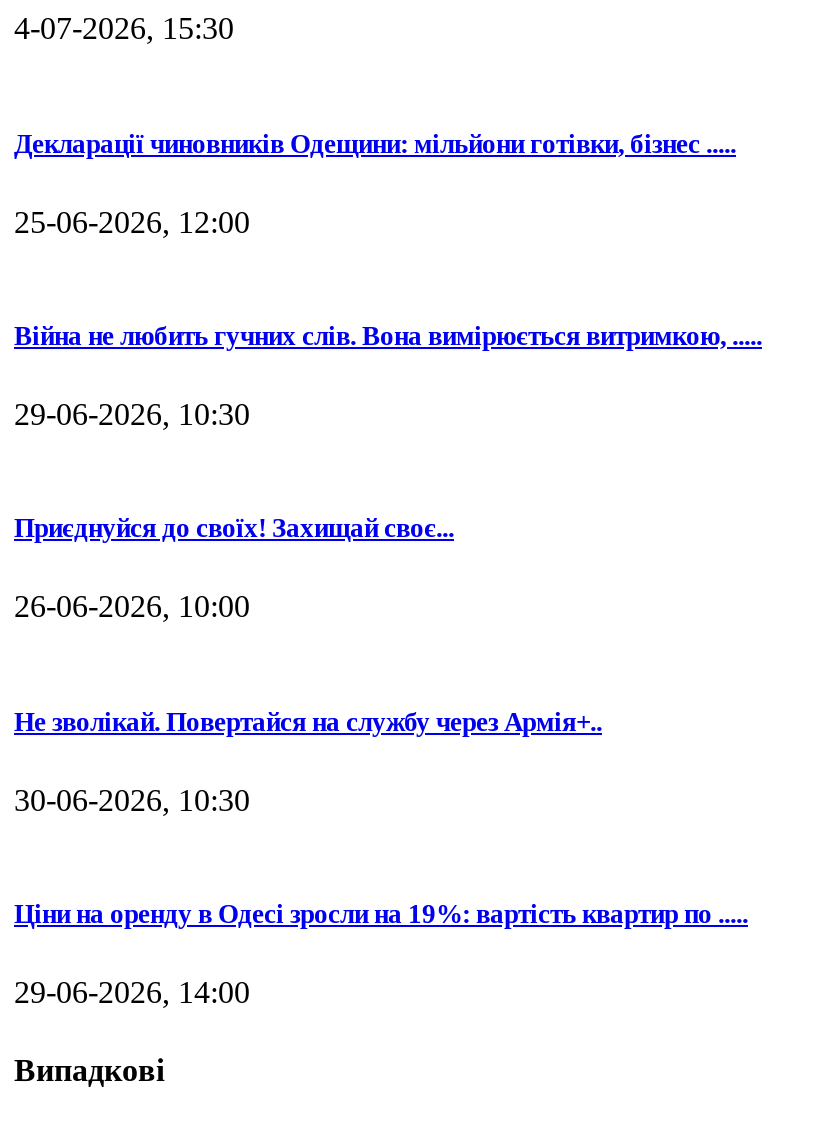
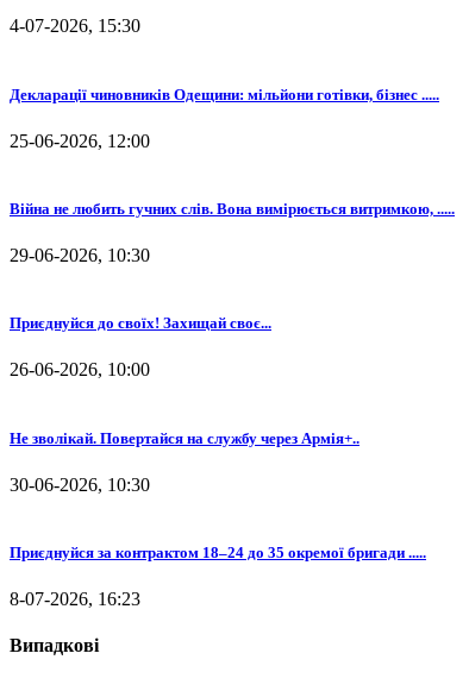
- Ціни на оренду в Одесі зросли на 19%: вартість квартир по .....
+ Приєднуйся за контрактом 18–24 до 35 окремої бригади .....

- 29-06-2026, 14:00
+ 8-07-2026, 16:23
